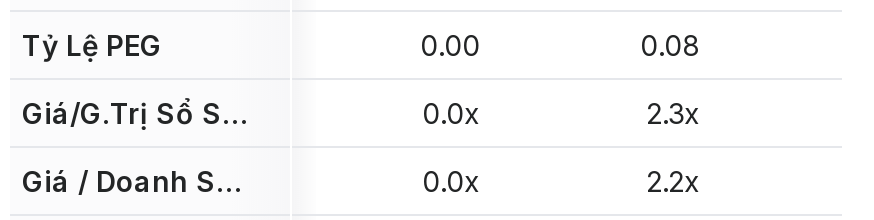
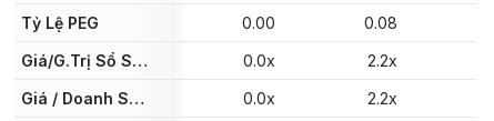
- 2.3x
+ 2.2x
